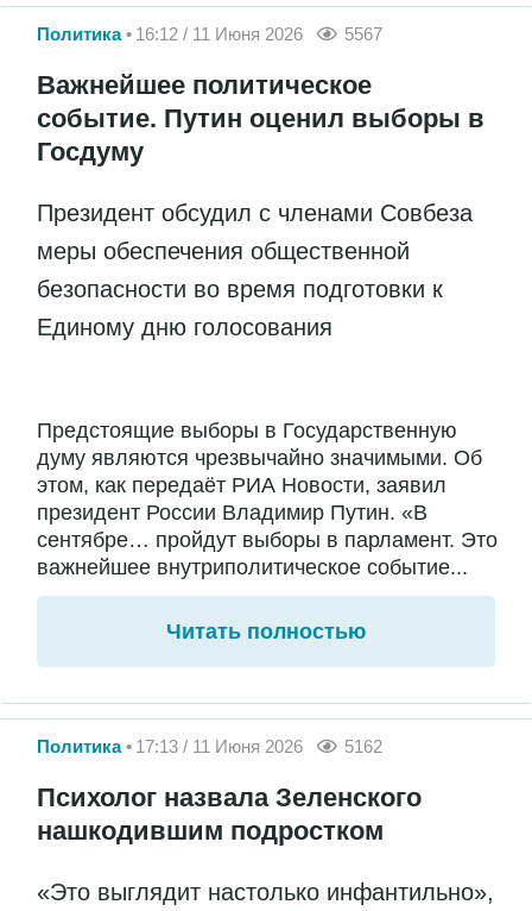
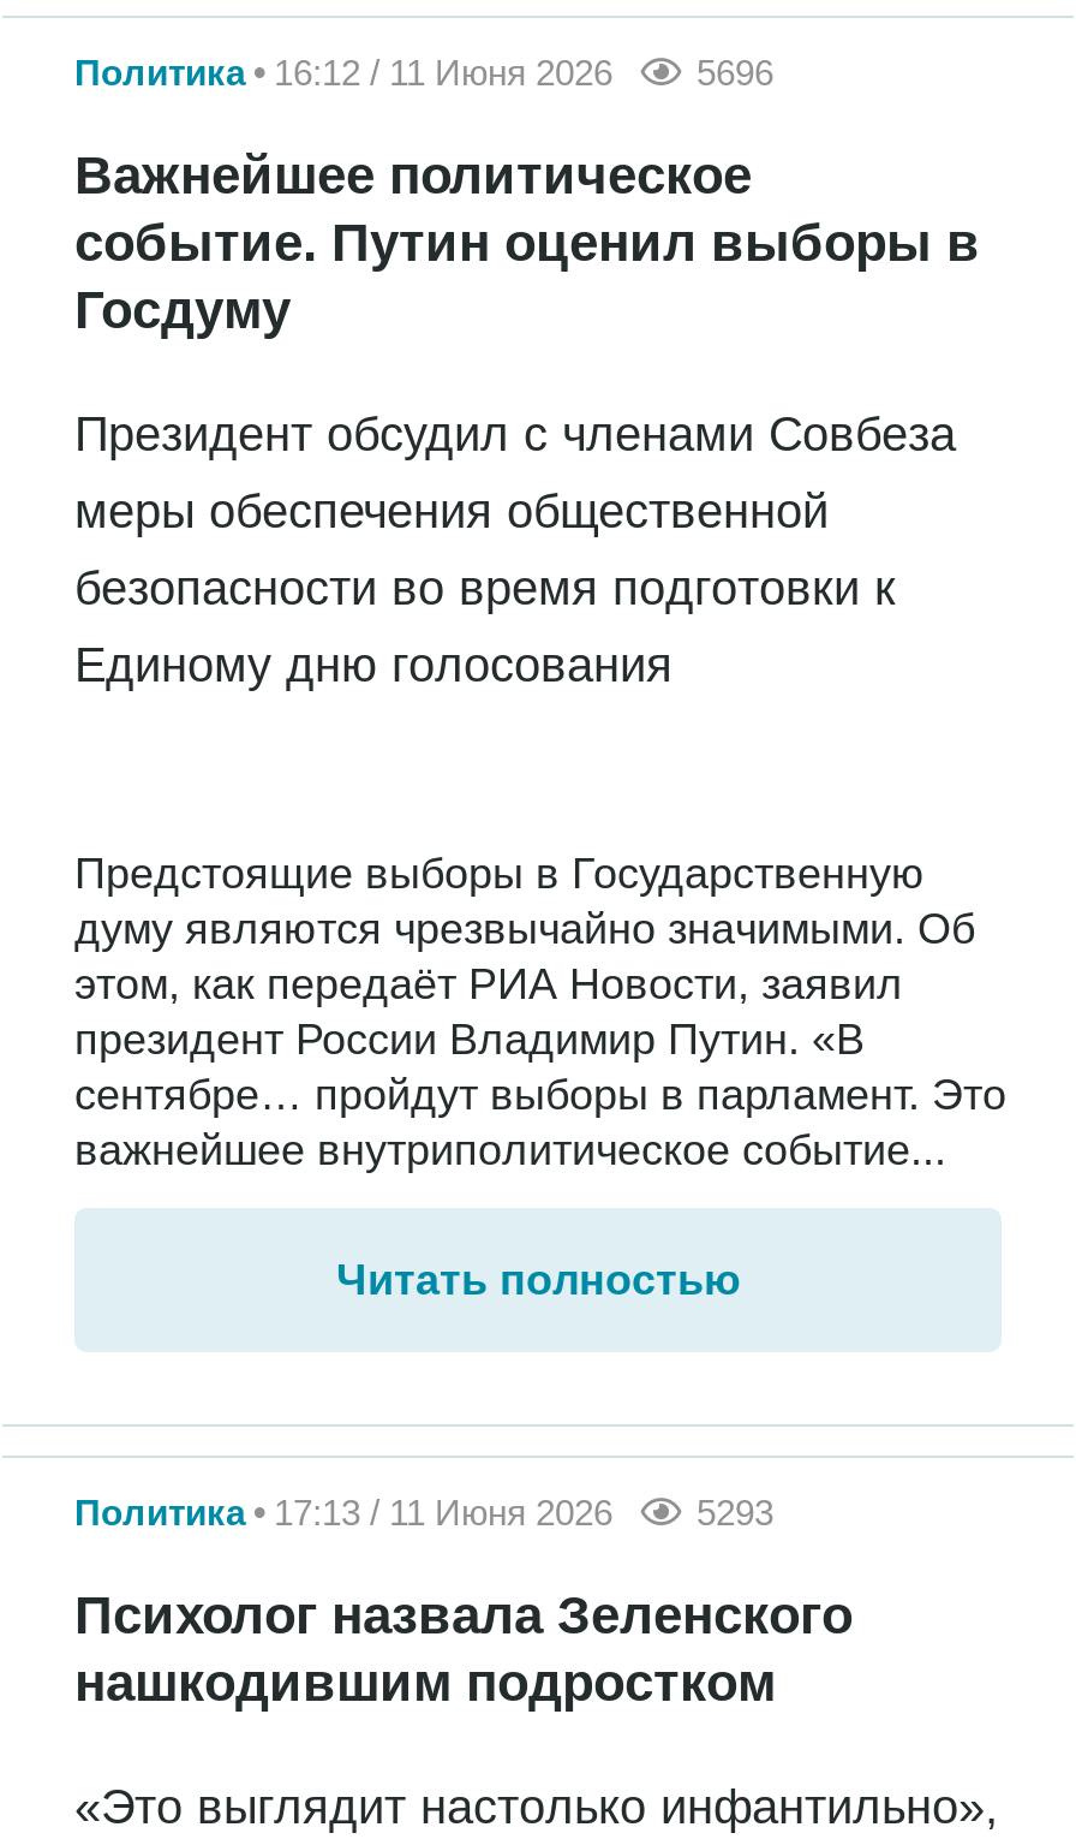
- 5567
+ 5696

- 5162
+ 5293
